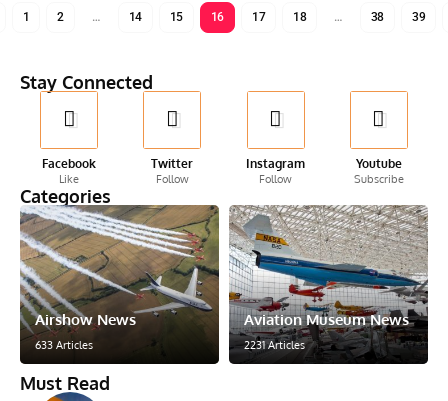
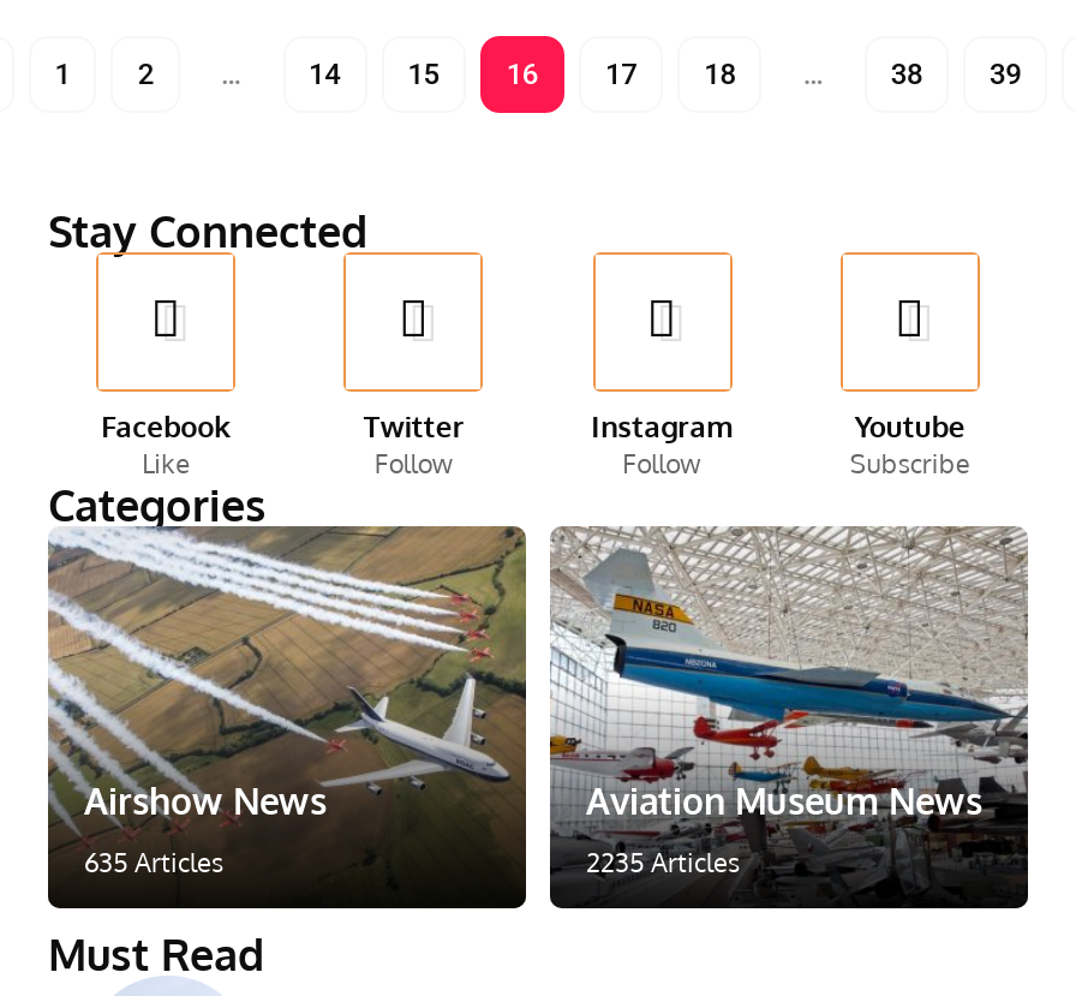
- 633 Articles
+ 635 Articles

- 2231 Articles
+ 2235 Articles
